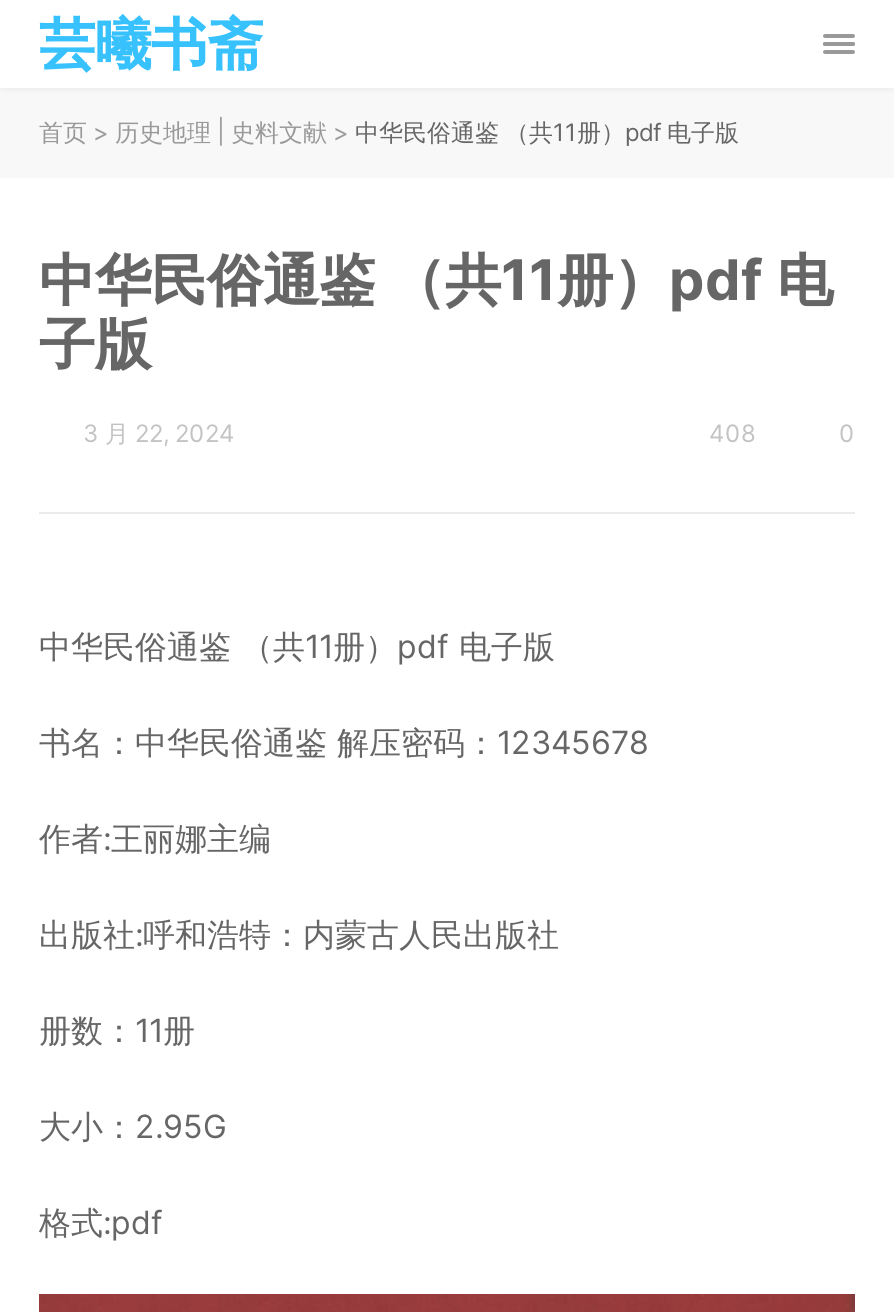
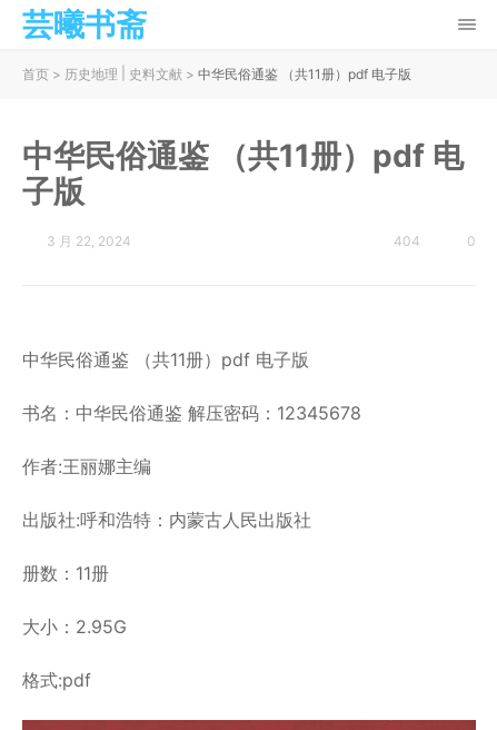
- 408
+ 404
